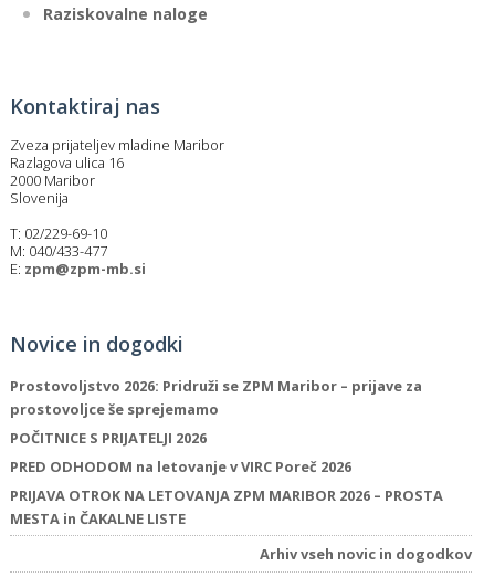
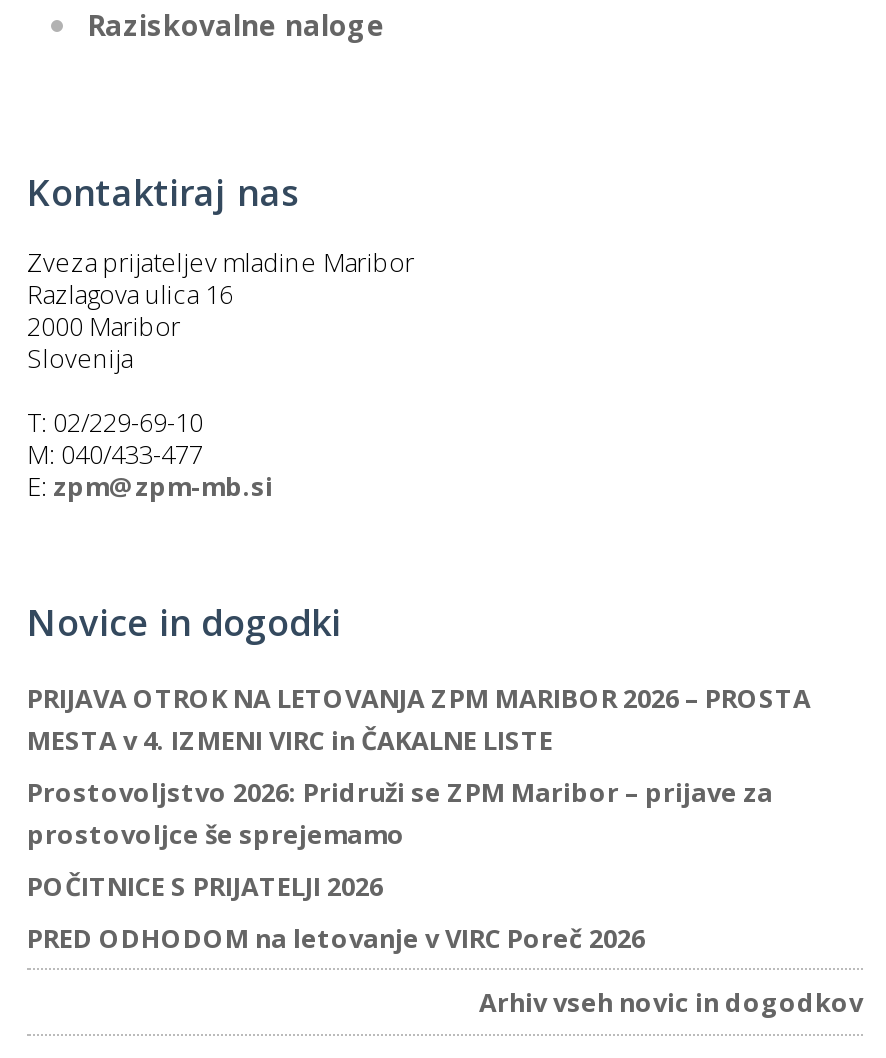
+ MESTA v 4. IZMENI VIRC in ČAKALNE LISTE

moved down: Prostovoljstvo 2026: Pridruži se ZPM Maribor – prijave za | prostovoljce še sprejemamo | POČITNICE S PRIJATELJI 2026 | PRED ODHODOM na letovanje v VIRC Poreč 2026

moved up: PRIJAVA OTROK NA LETOVANJA ZPM MARIBOR 2026 – PROSTA

- MESTA in ČAKALNE LISTE
